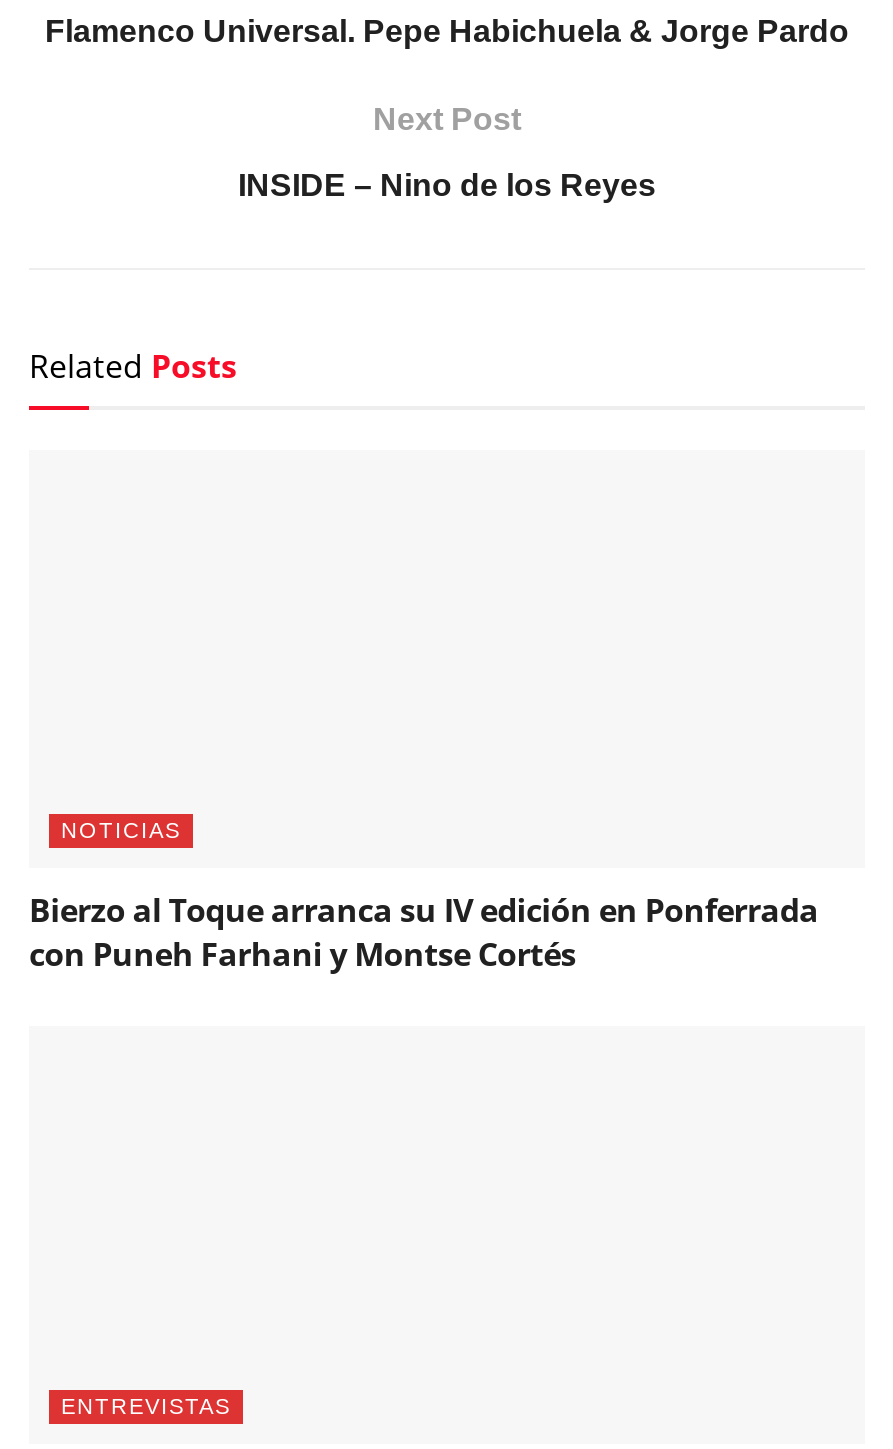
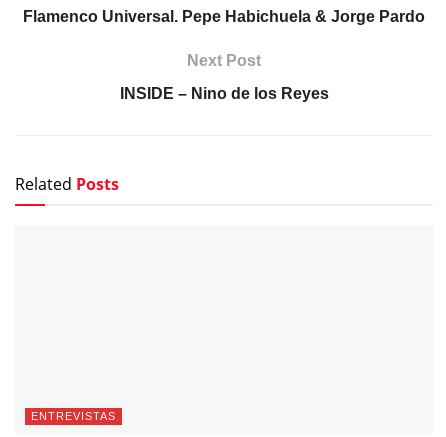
- NOTICIAS
- Bierzo al Toque arranca su IV edición en Ponferrada
- con Puneh Farhani y Montse Cortés
